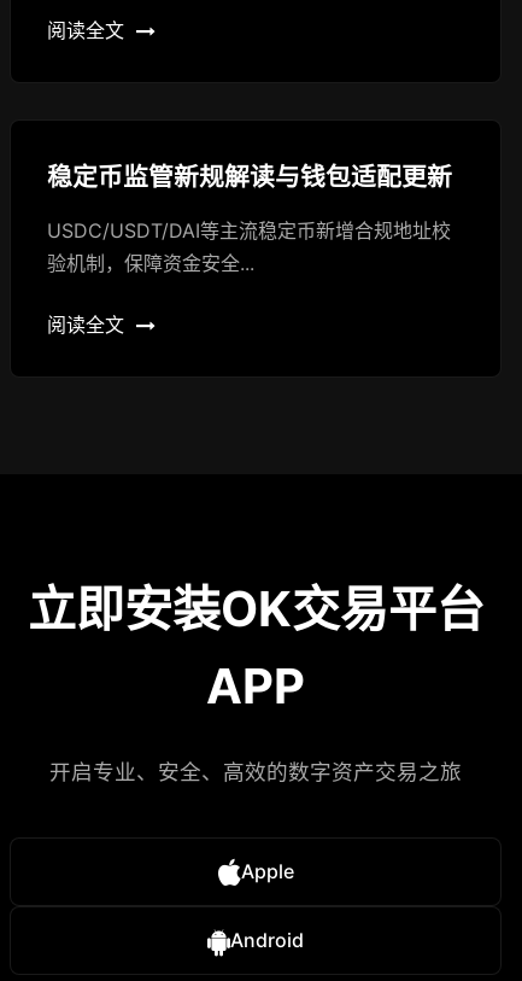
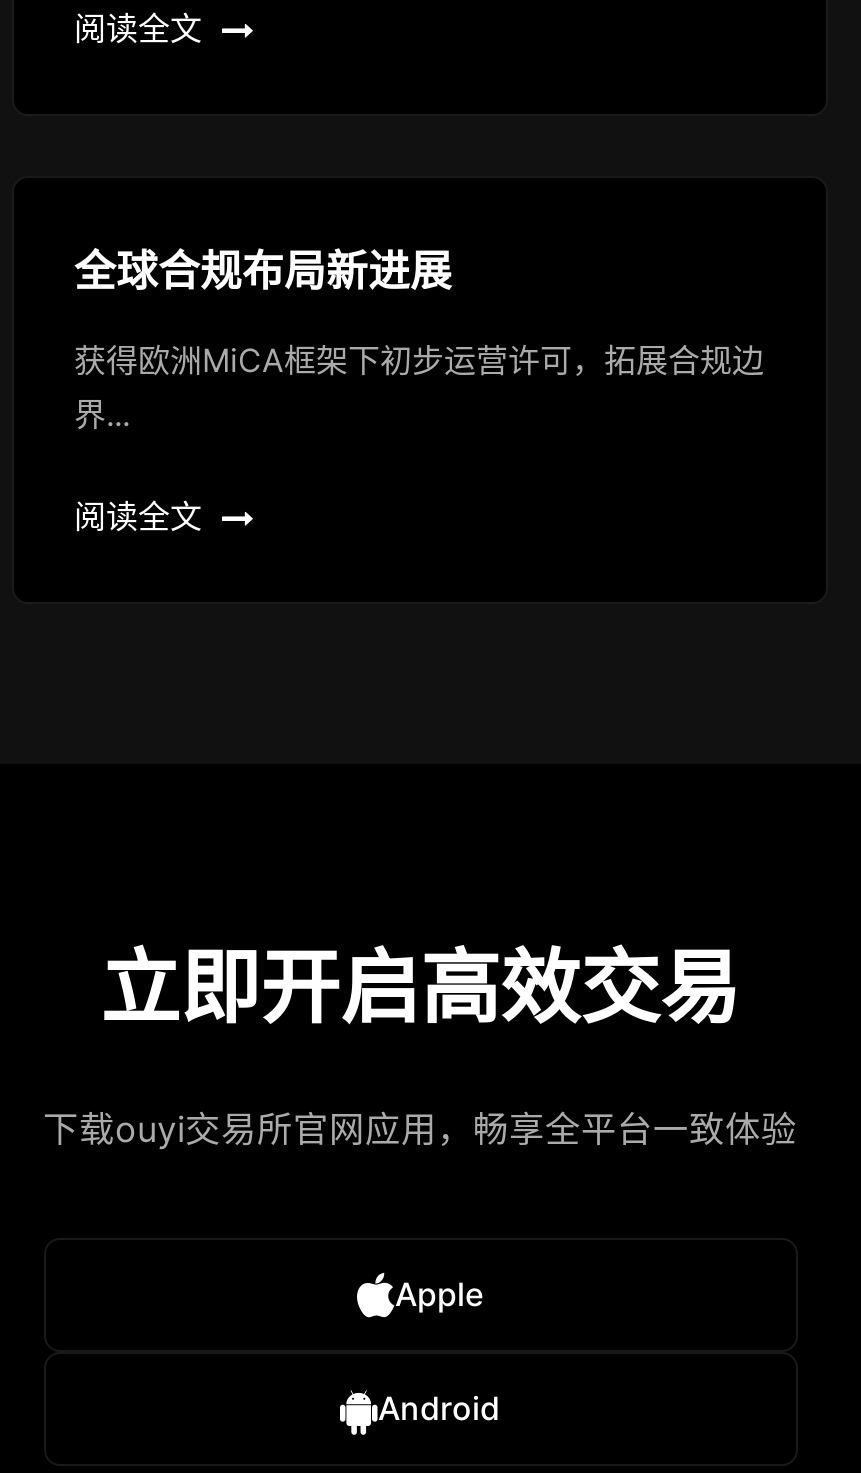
- 稳定币监管新规解读与钱包适配更新
+ 全球合规布局新进展

- USDC/USDT/DAI等主流稳定币新增合规地址校
- 验机制，保障资金安全...
+ 获得欧洲MiCA框架下初步运营许可，拓展合规边
+ 界...

- 立即安装OK交易平台
- APP
+ 立即开启高效交易

- 开启专业、安全、高效的数字资产交易之旅
+ 下载ouyi交易所官网应用，畅享全平台一致体验
